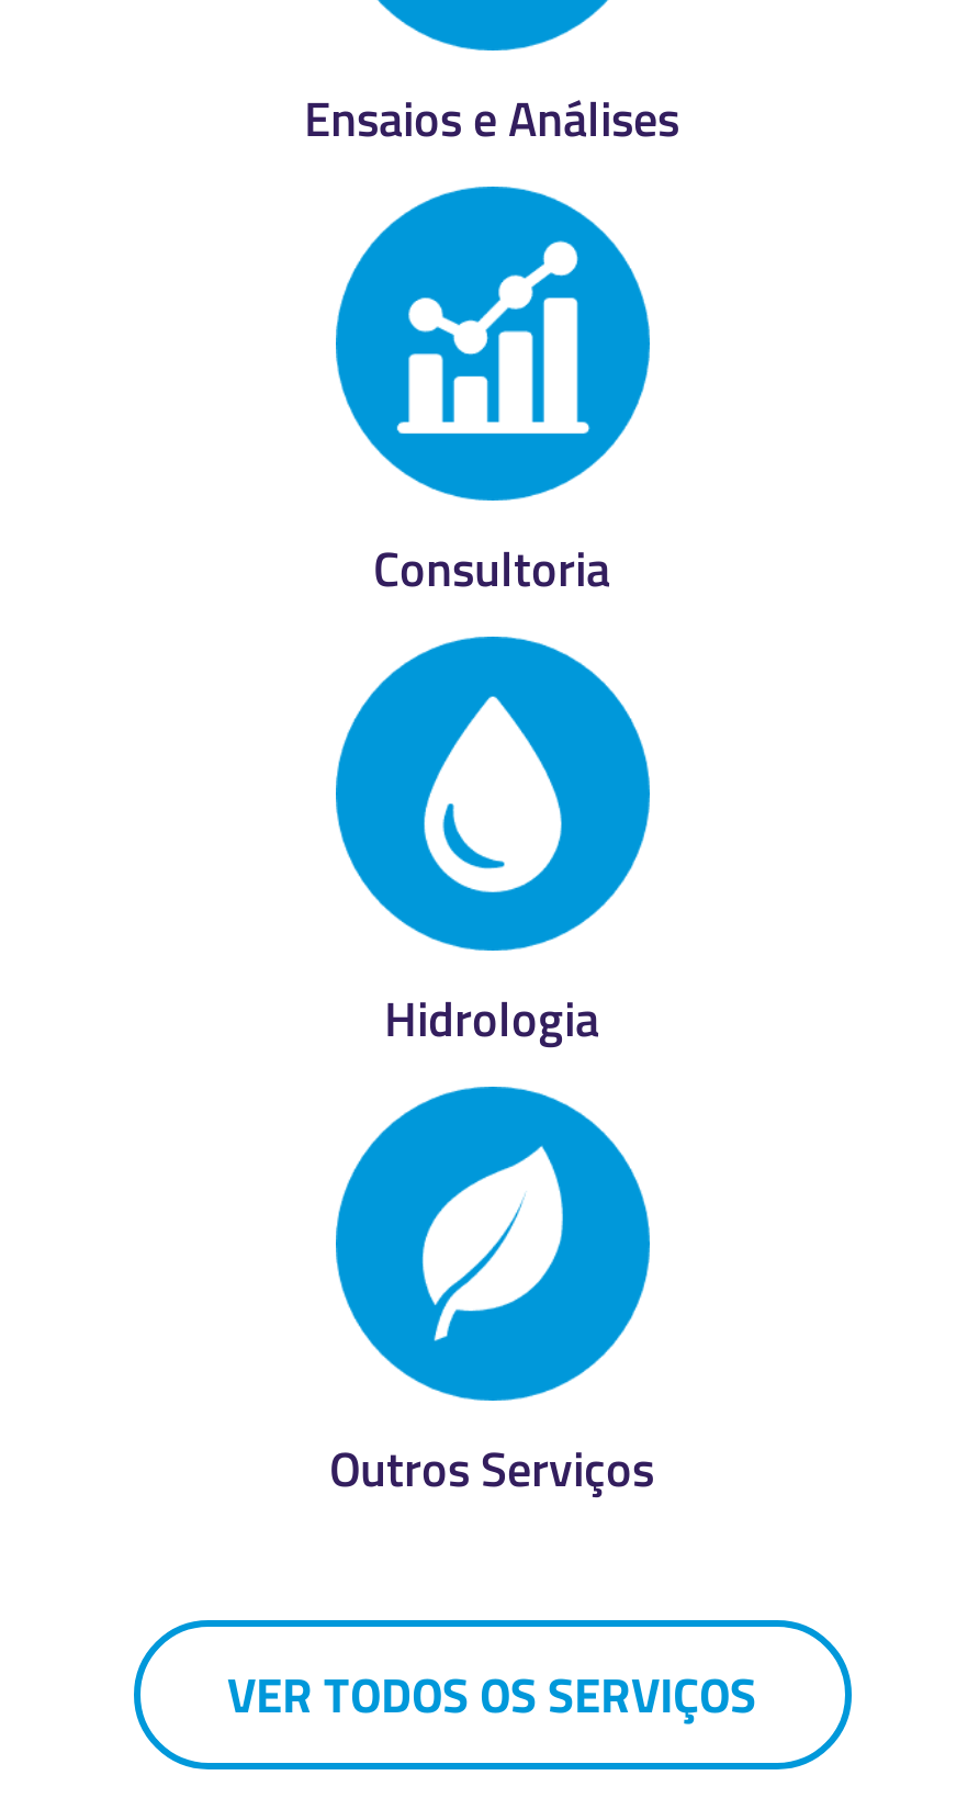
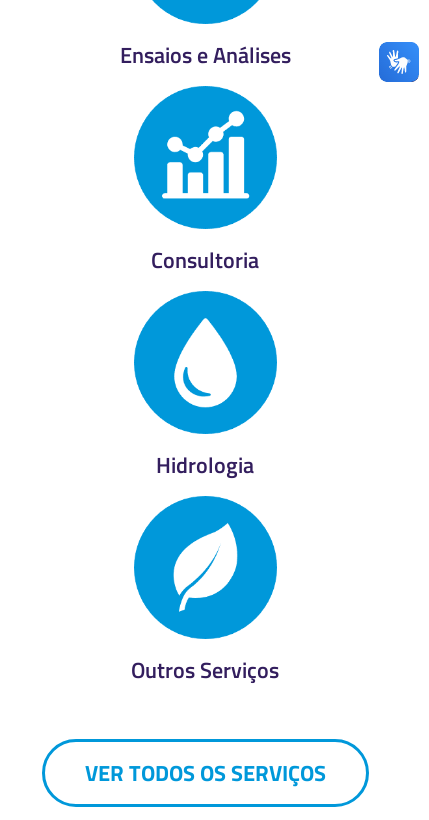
+ [image]
